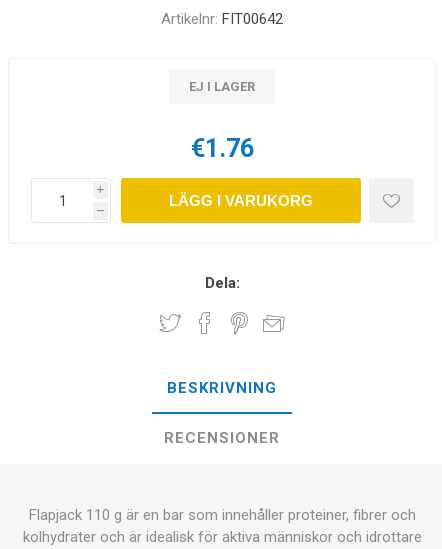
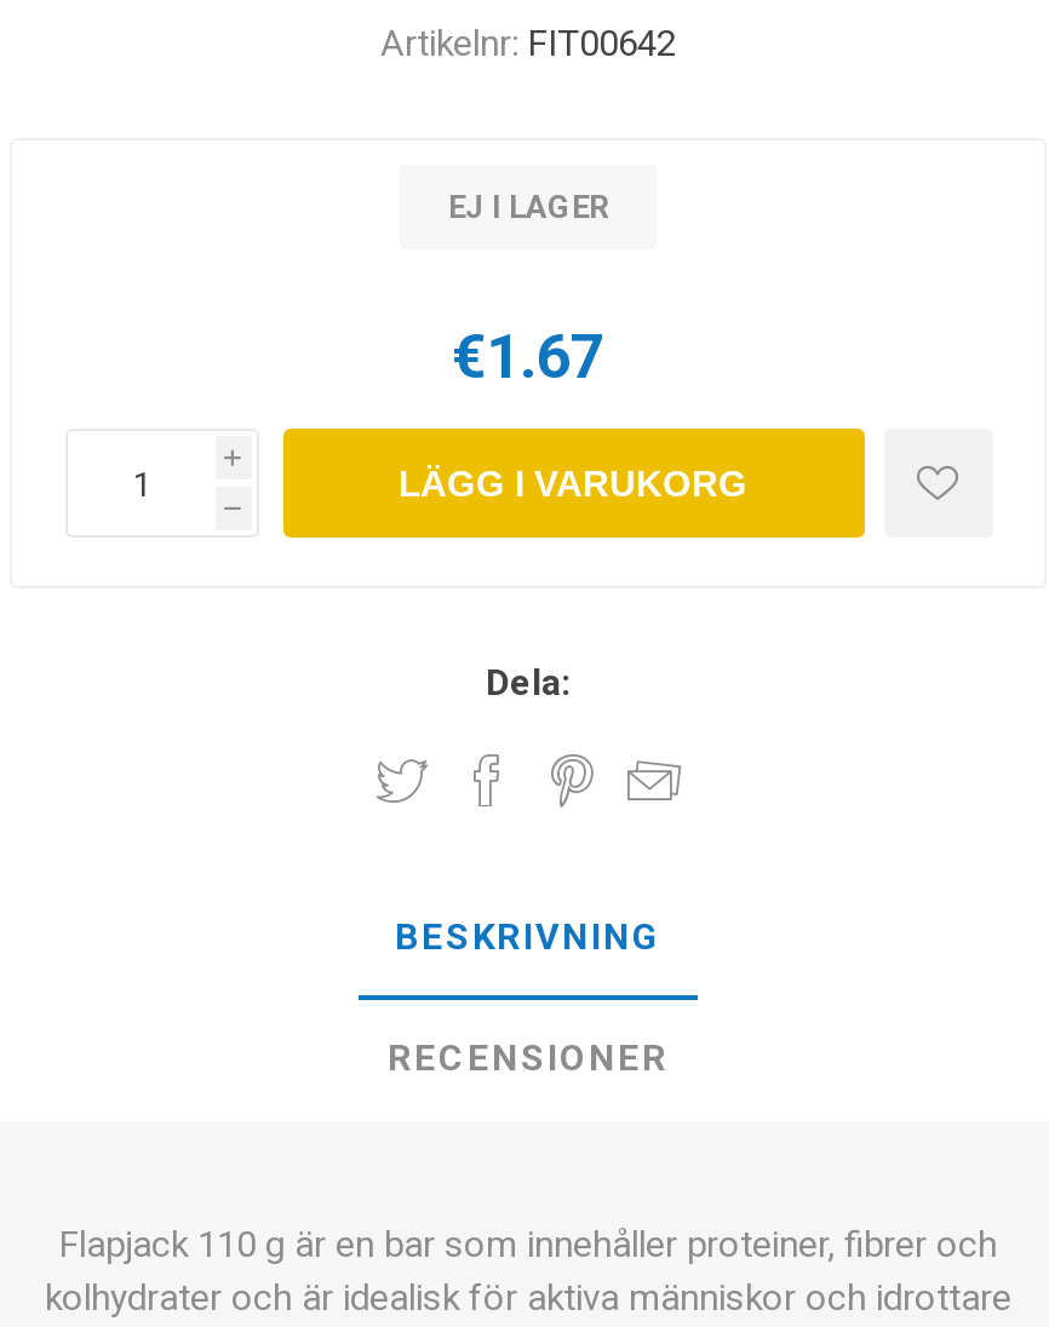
- €1.76
+ €1.67
